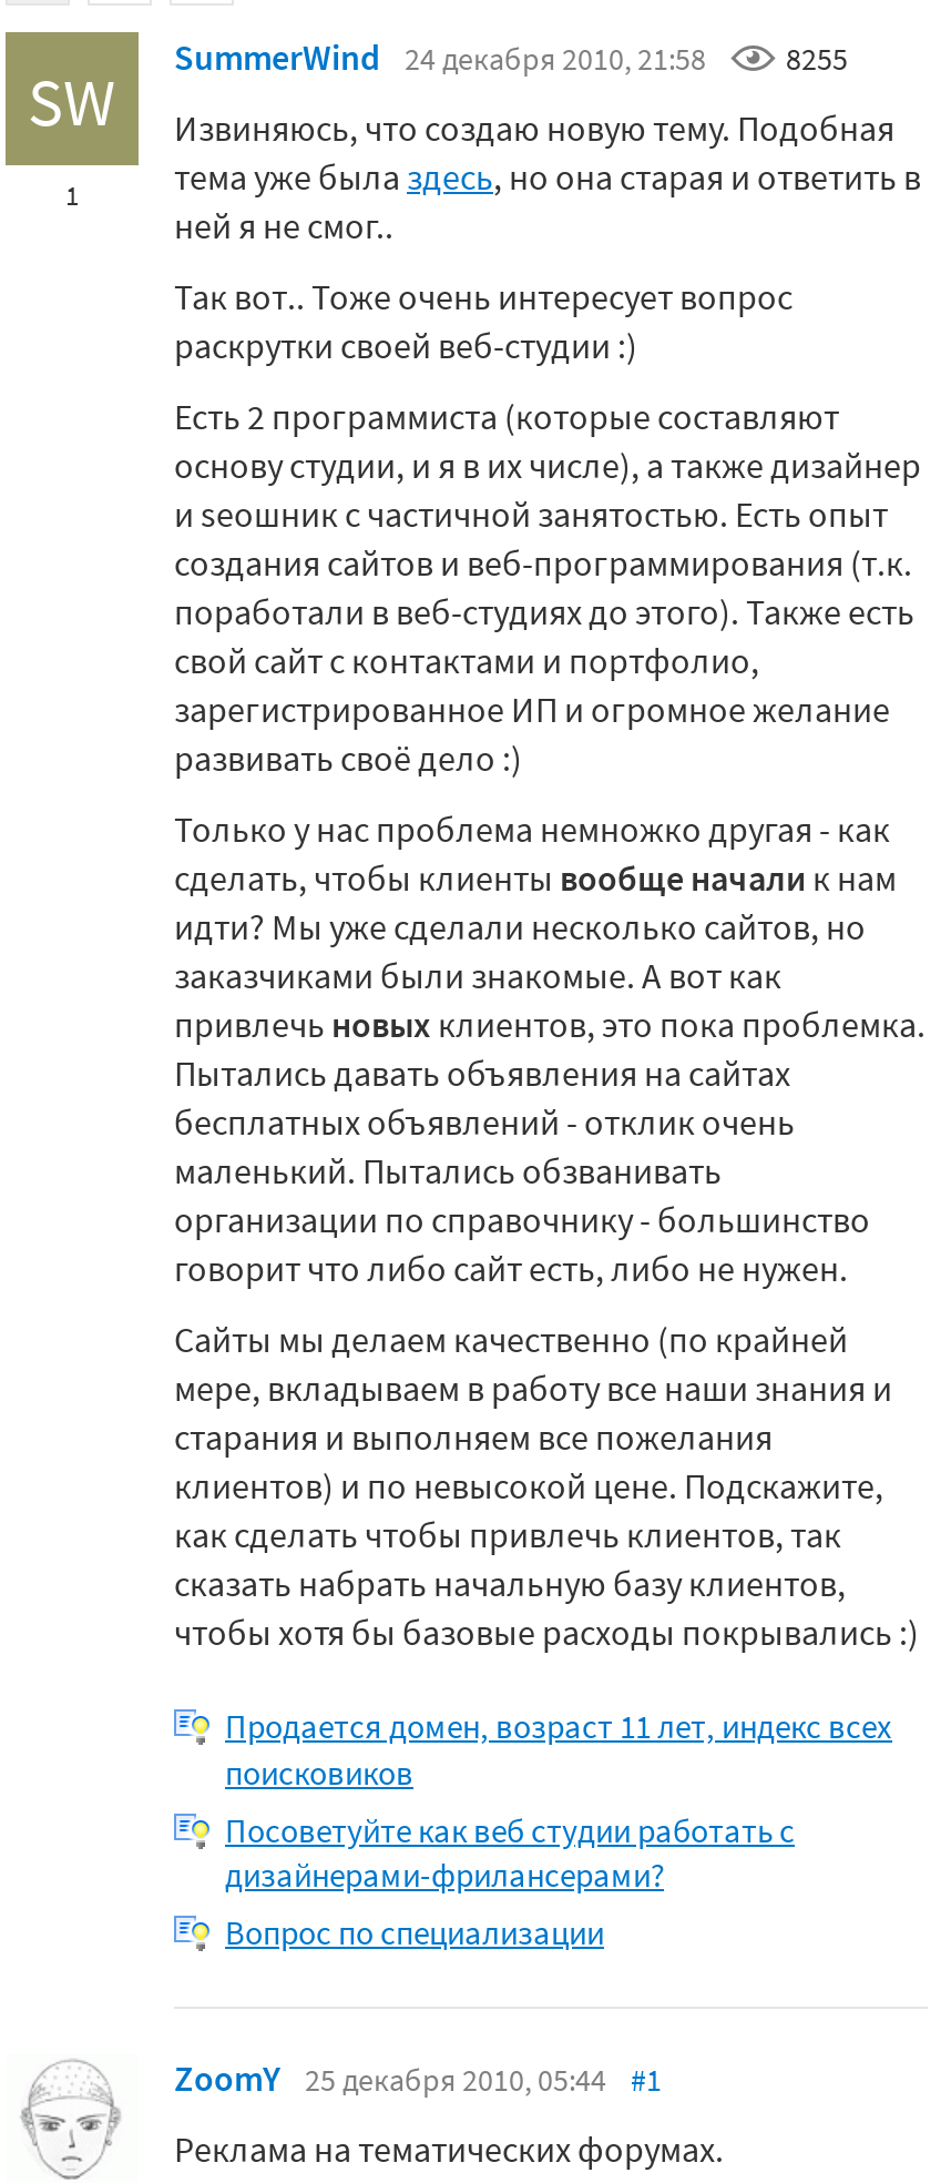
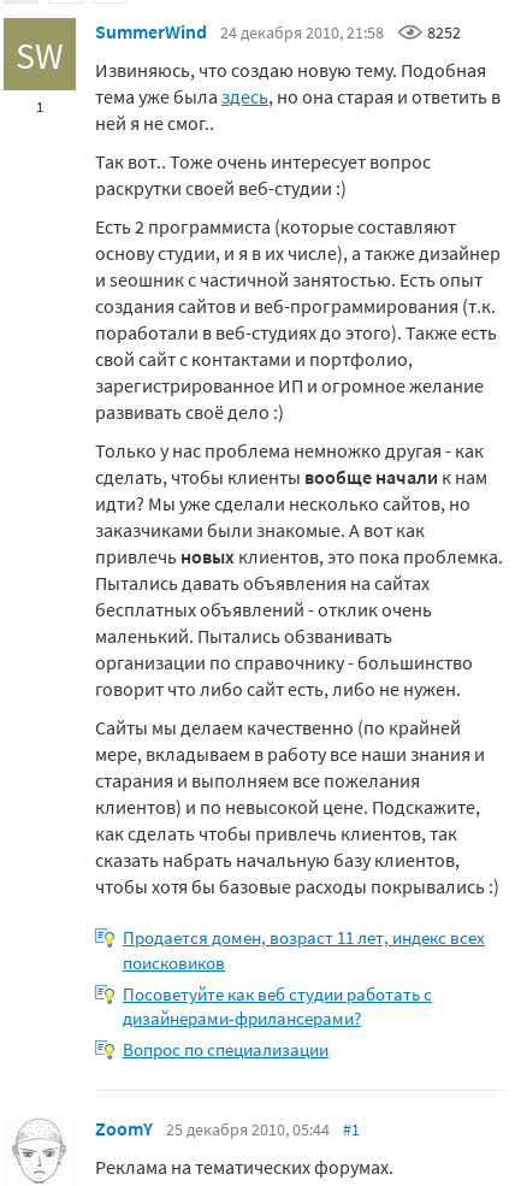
- SummerWind 24 декабря 2010, 21:58 8255
+ SummerWind 24 декабря 2010, 21:58 8252
